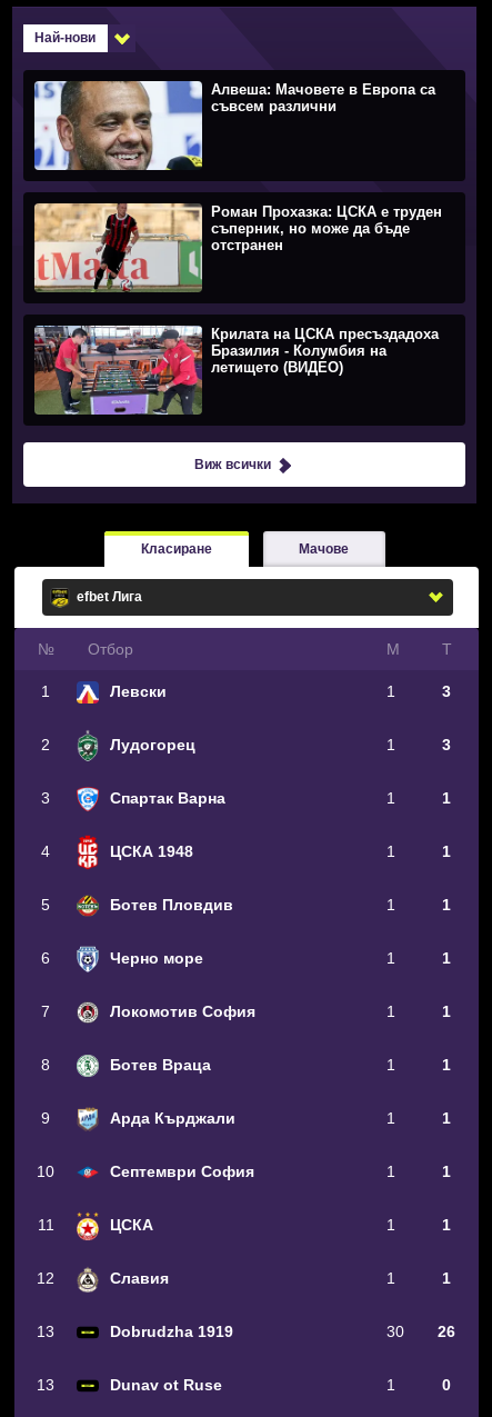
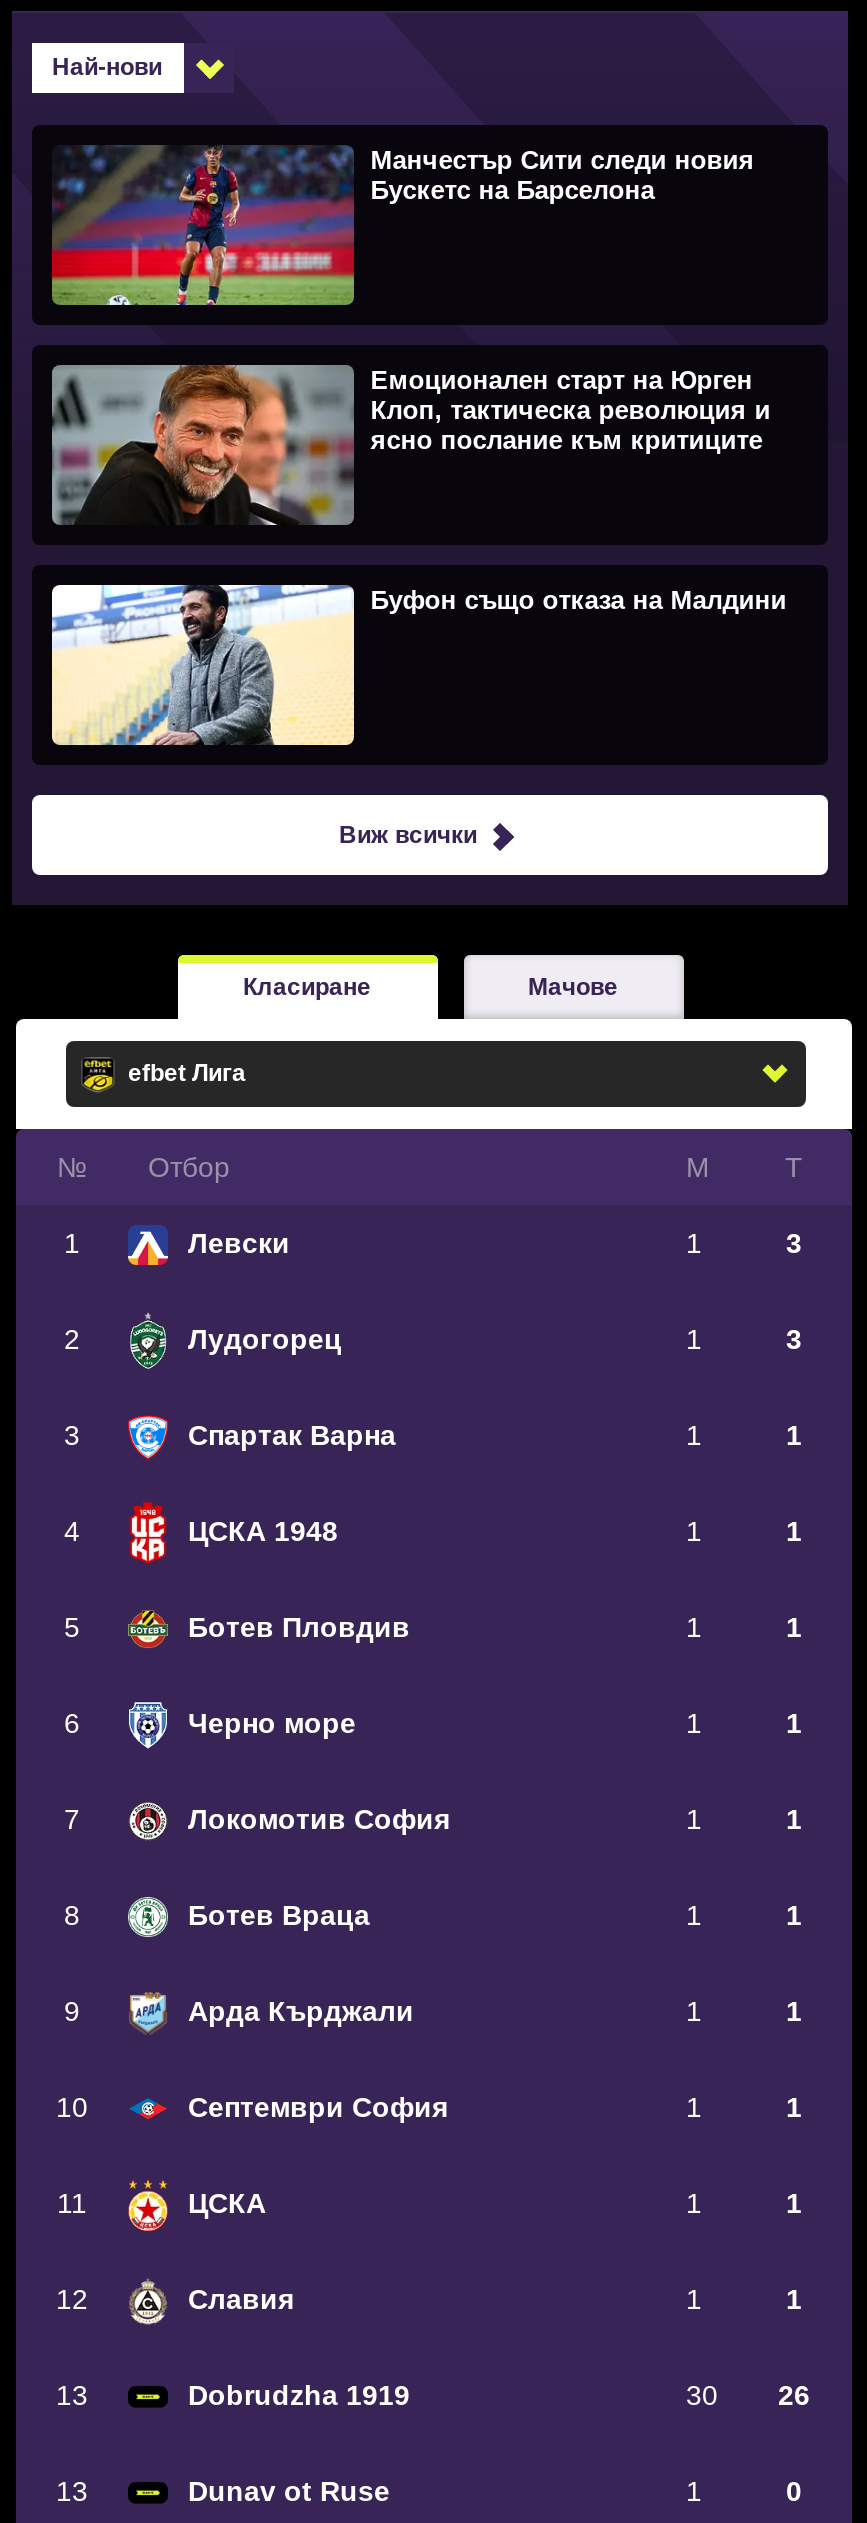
- [image]
- Алвеша: Мачовете в Европа са
- съвсем различни
+ [image]
+ Манчестър Сити следи новия
+ Бускетс на Барселона

- [image]
- Роман Прохазка: ЦСКА е труден
- съперник, но може да бъде
- отстранен
+ [image]
+ Емоционален старт на Юрген
+ Клоп, тактическа революция и
+ ясно послание към критиците

- [image]
- Крилата на ЦСКА пресъздадоха
- Бразилия - Колумбия на
- летището (ВИДЕО)
+ [image]
+ Буфон също отказа на Малдини
